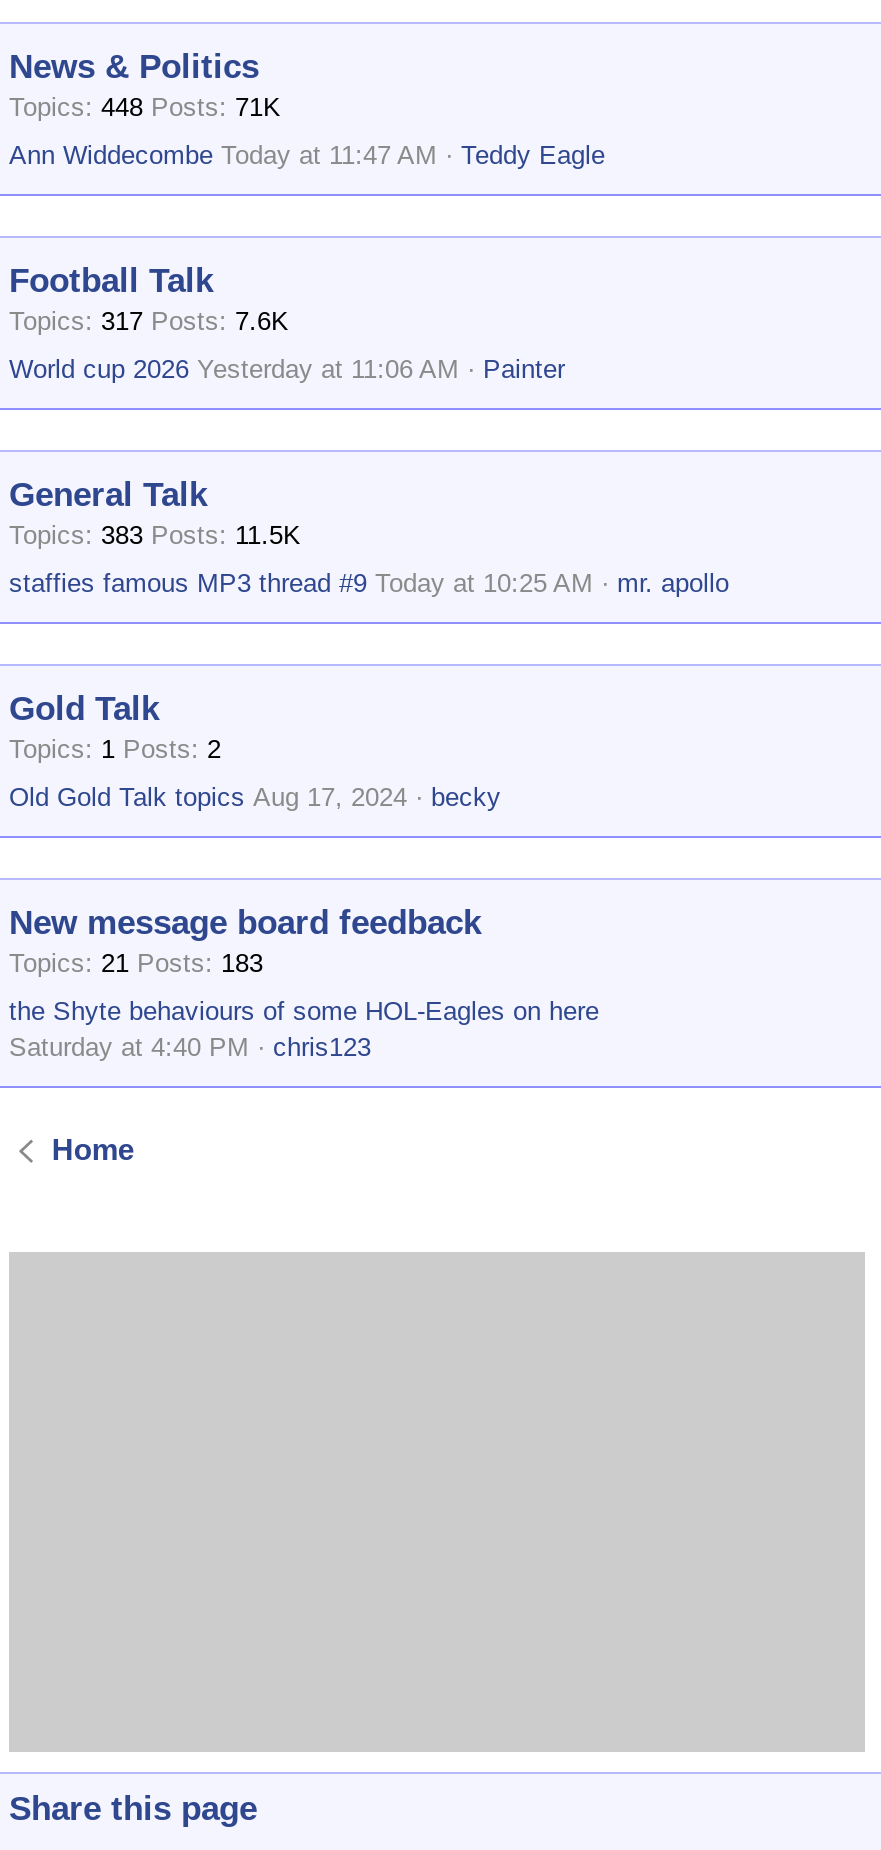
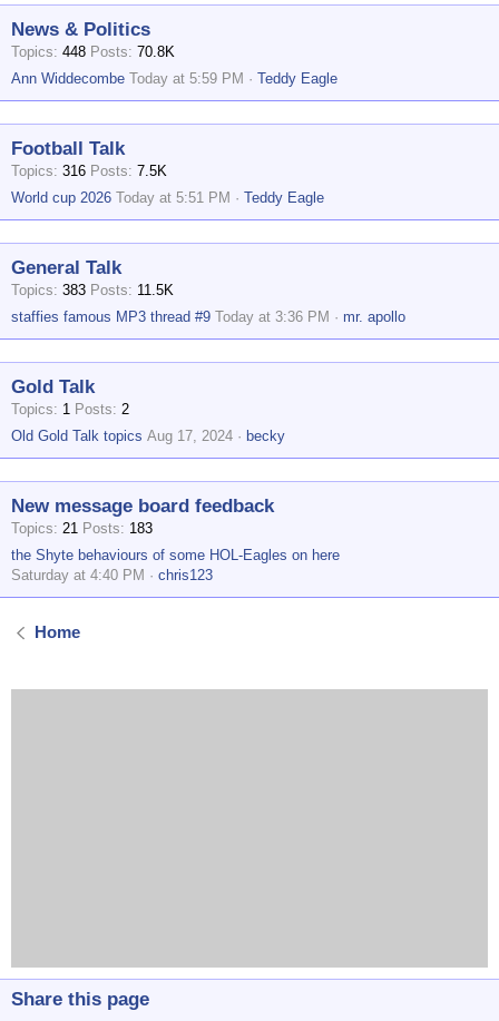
- Topics 448 Posts 71K
+ Topics 448 Posts 70.8K

- Ann Widdecombe Today at 11:47 AM
+ Ann Widdecombe Today at 5:59 PM

- Topics 317 Posts 7.6K
+ Topics 316 Posts 7.5K

- World cup 2026 Yesterday at 11:06 AM
- Painter
+ World cup 2026 Today at 5:51 PM
+ Teddy Eagle

- staffies famous MP3 thread #9 Today at 10:25 AM
+ staffies famous MP3 thread #9 Today at 3:36 PM
